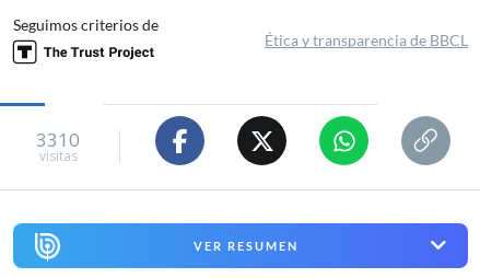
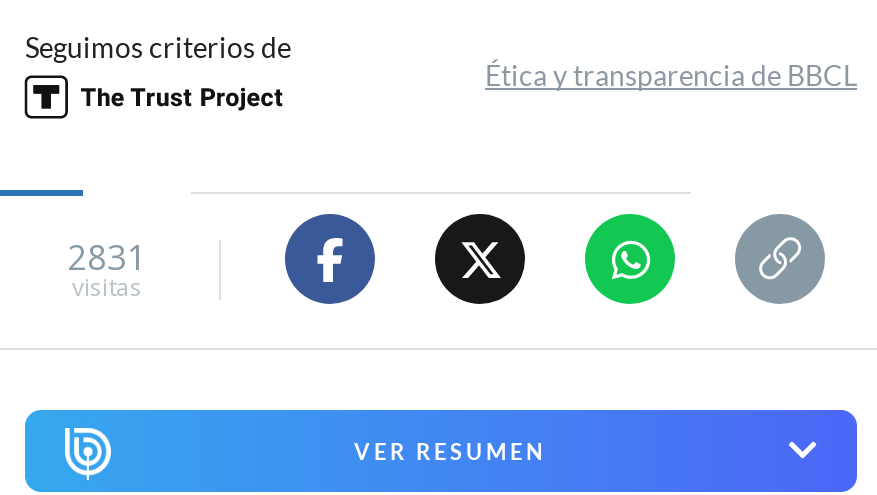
- 3310
+ 2831
